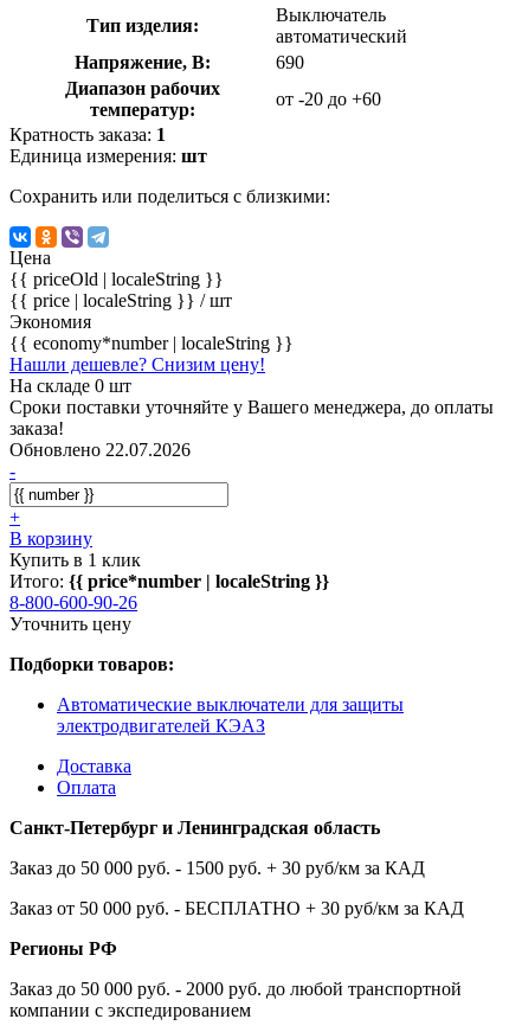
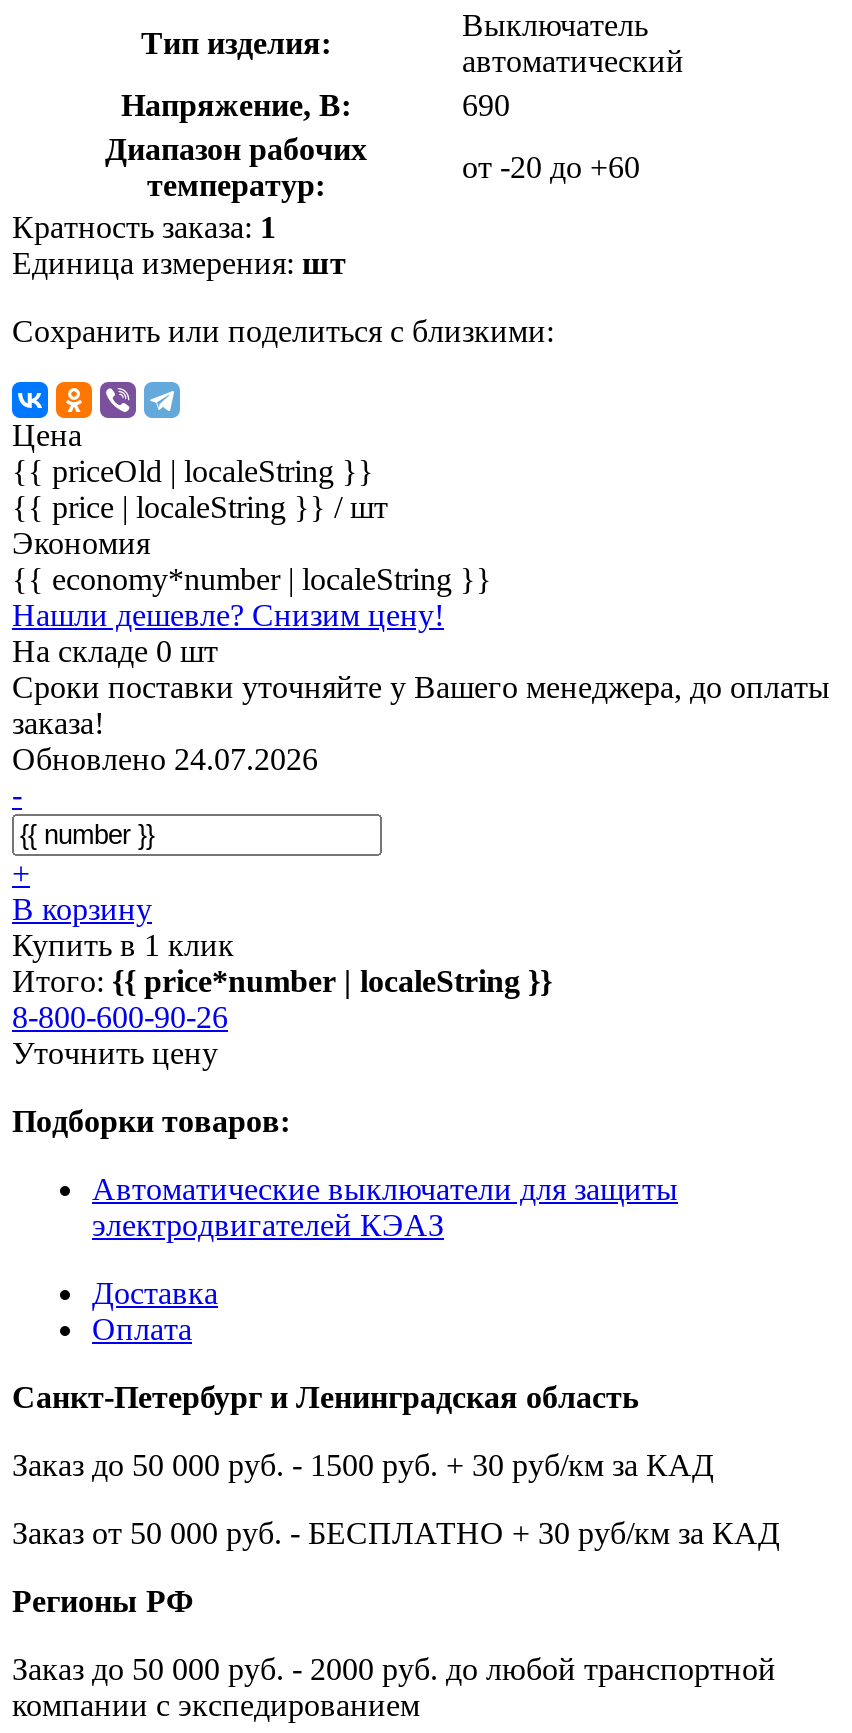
- Обновлено 22.07.2026
+ Обновлено 24.07.2026
